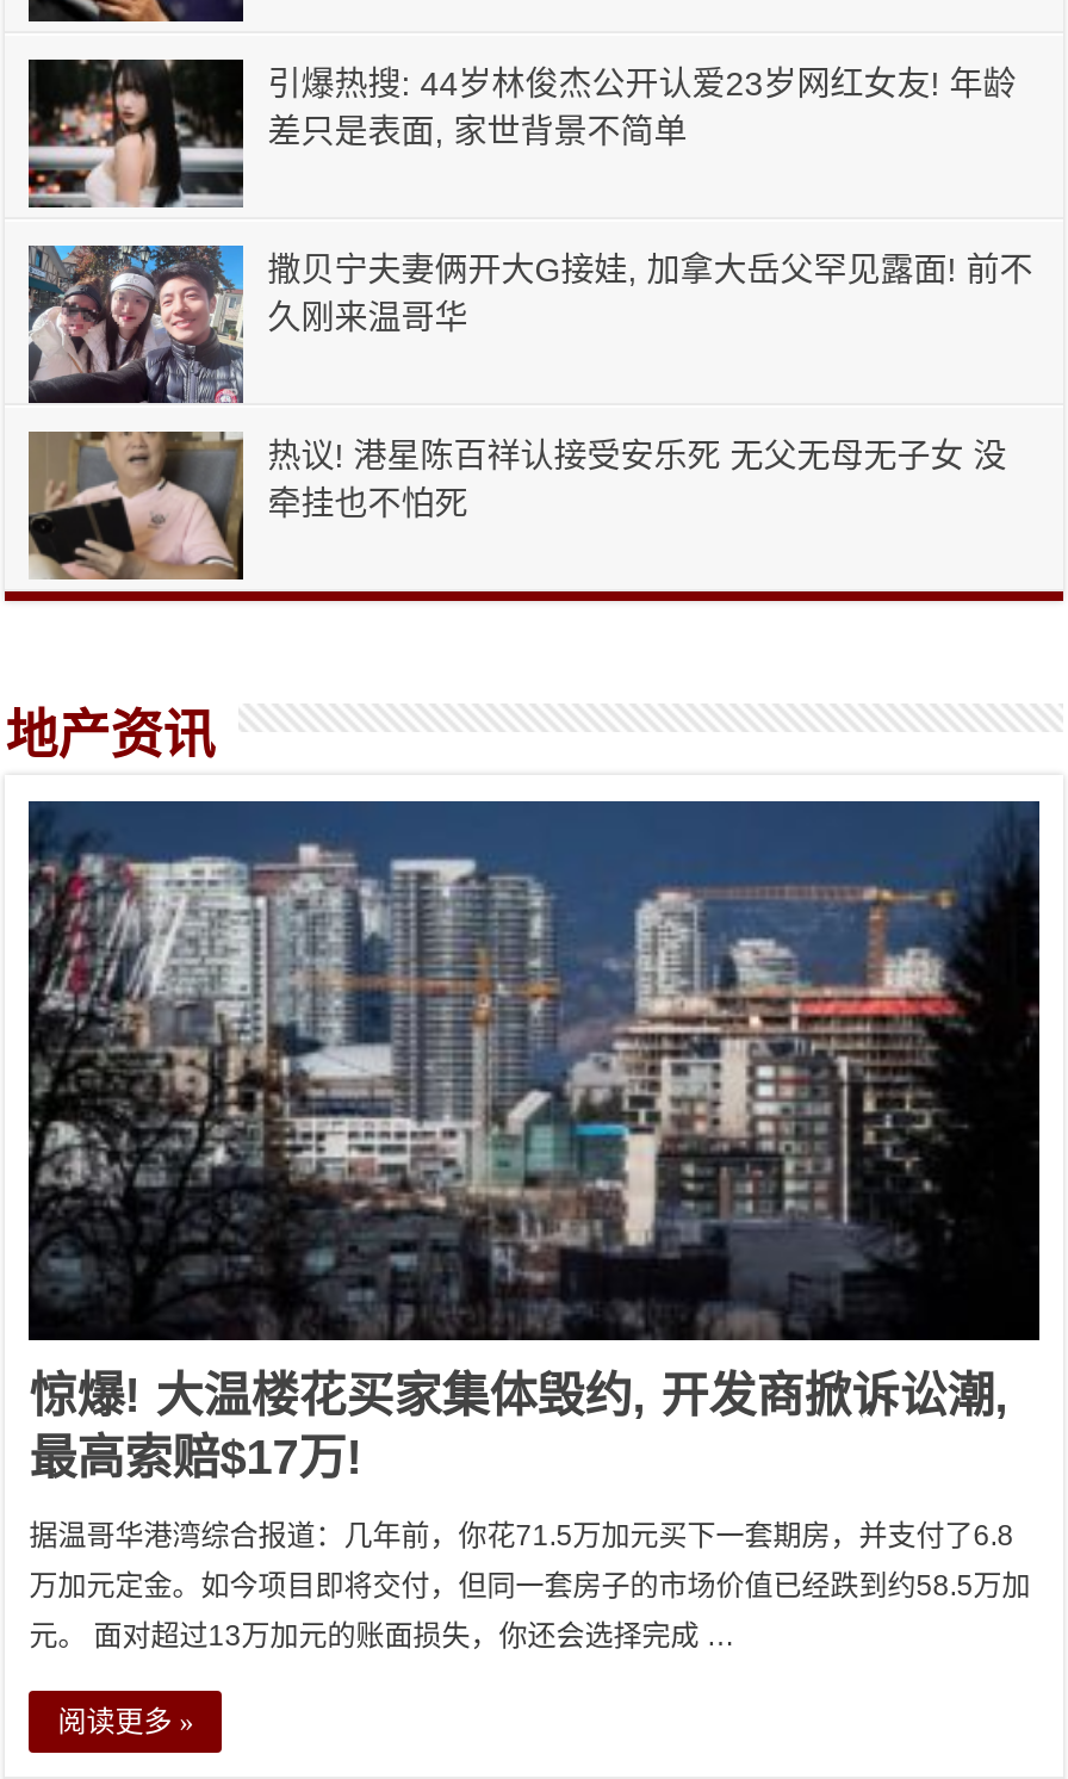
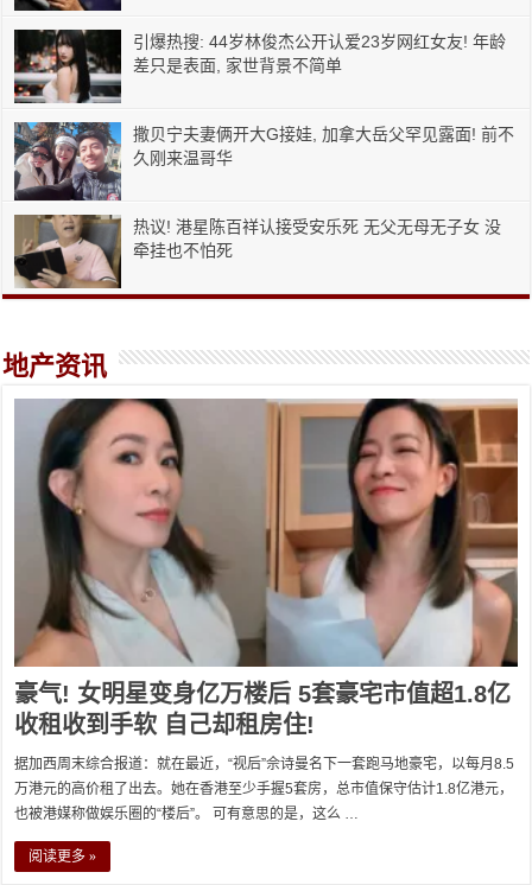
- [image]
- 惊爆! 大温楼花买家集体毁约, 开发商掀诉讼潮,
- 最高索赔$17万!
+ [image]
+ 豪气! 女明星变身亿万楼后 5套豪宅市值超1.8亿
+ 收租收到手软 自己却租房住!

- 据温哥华港湾综合报道：几年前，你花71.5万加元买下一套期房，并支付了6.8
+ 据加西周末综合报道：就在最近，“视后”佘诗曼名下一套跑马地豪宅，以每月8.5

- 万加元定金。如今项目即将交付，但同一套房子的市场价值已经跌到约58.5万加
+ 万港元的高价租了出去。她在香港至少手握5套房，总市值保守估计1.8亿港元，

- 元。 面对超过13万加元的账面损失，你还会选择完成 …
+ 也被港媒称做娱乐圈的“楼后”。 可有意思的是，这么 …
